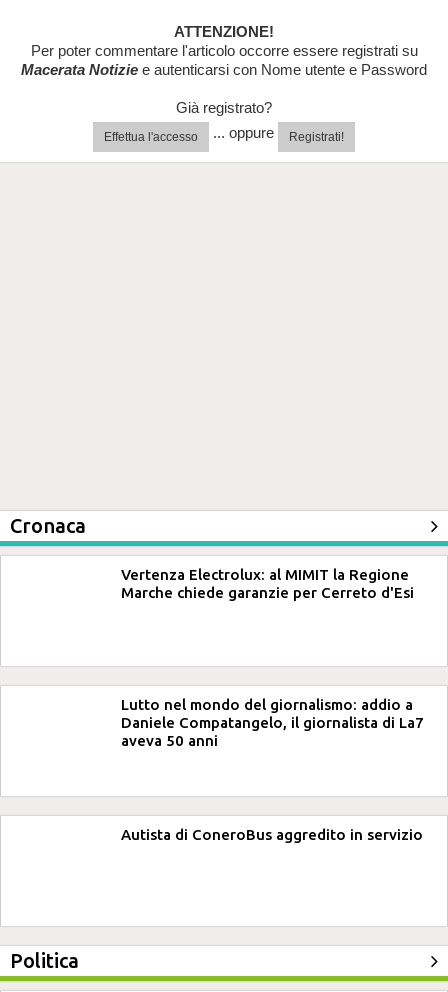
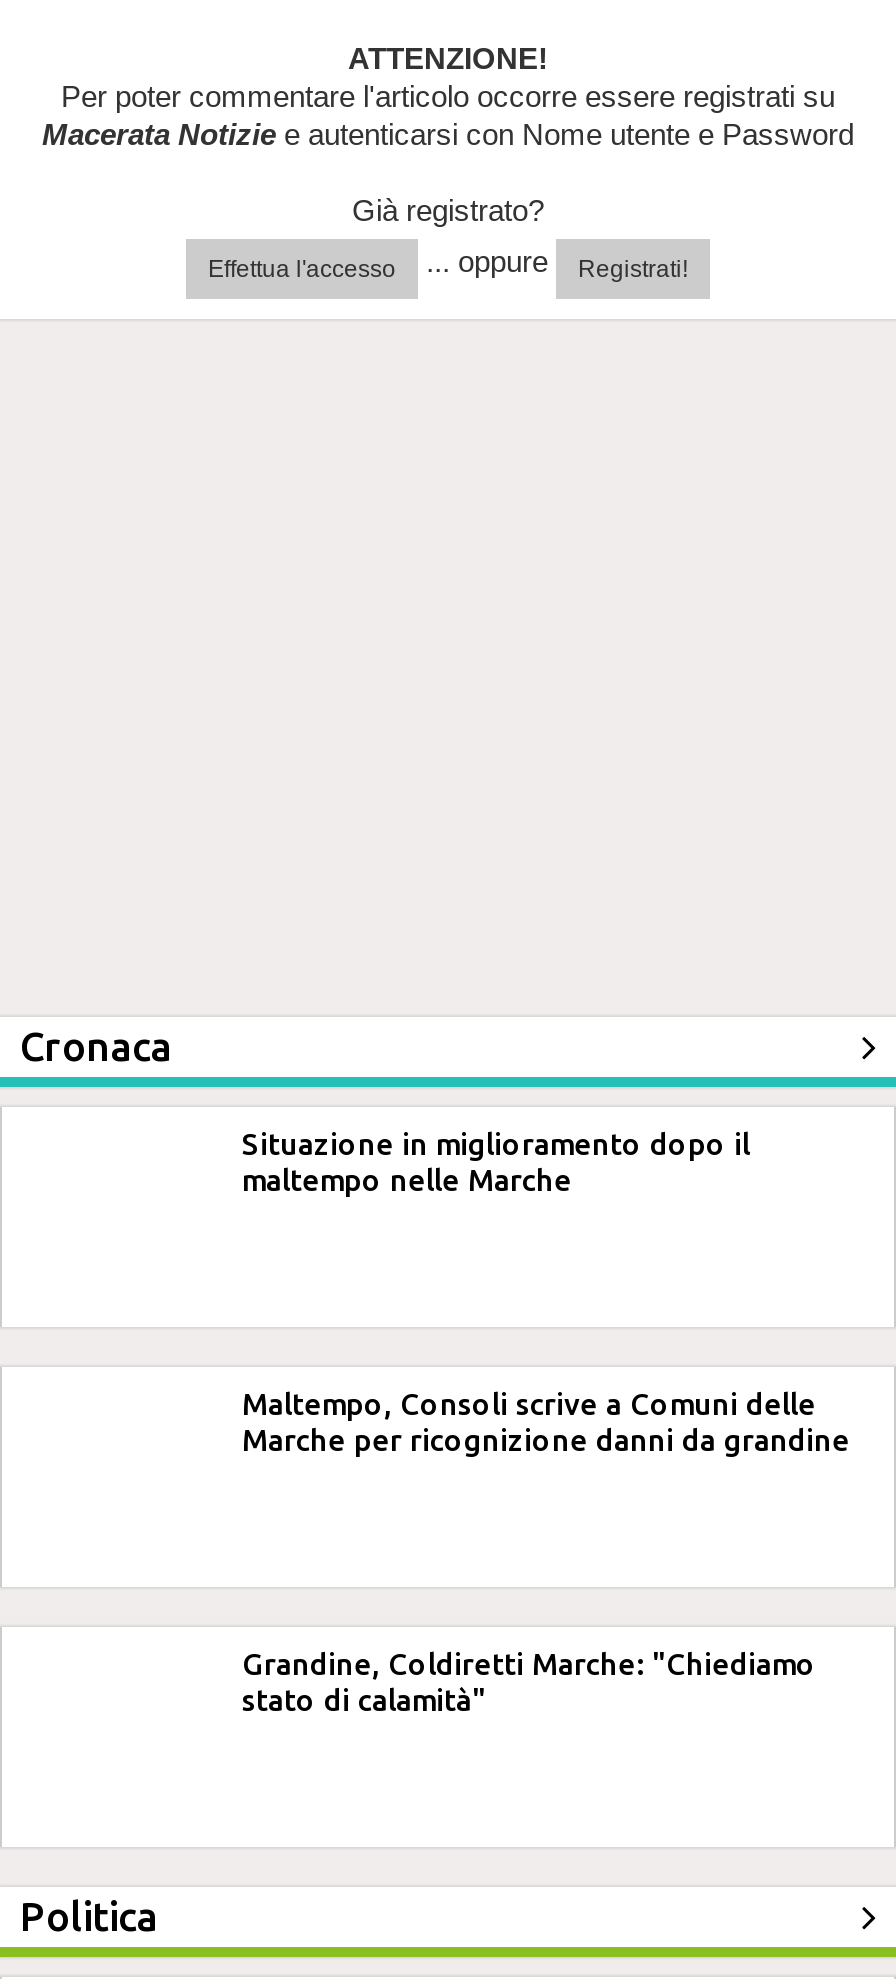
- Vertenza Electrolux: al MIMIT la Regione
- Marche chiede garanzie per Cerreto d'Esi
+ Situazione in miglioramento dopo il
+ maltempo nelle Marche

- Lutto nel mondo del giornalismo: addio a
- Daniele Compatangelo, il giornalista di La7
- aveva 50 anni
+ Maltempo, Consoli scrive a Comuni delle
+ Marche per ricognizione danni da grandine

- Autista di ConeroBus aggredito in servizio
+ Grandine, Coldiretti Marche: "Chiediamo
+ stato di calamità"
